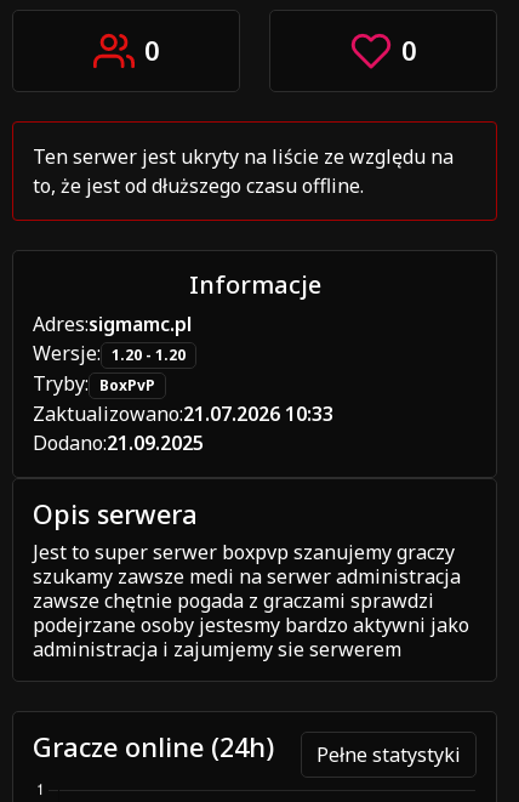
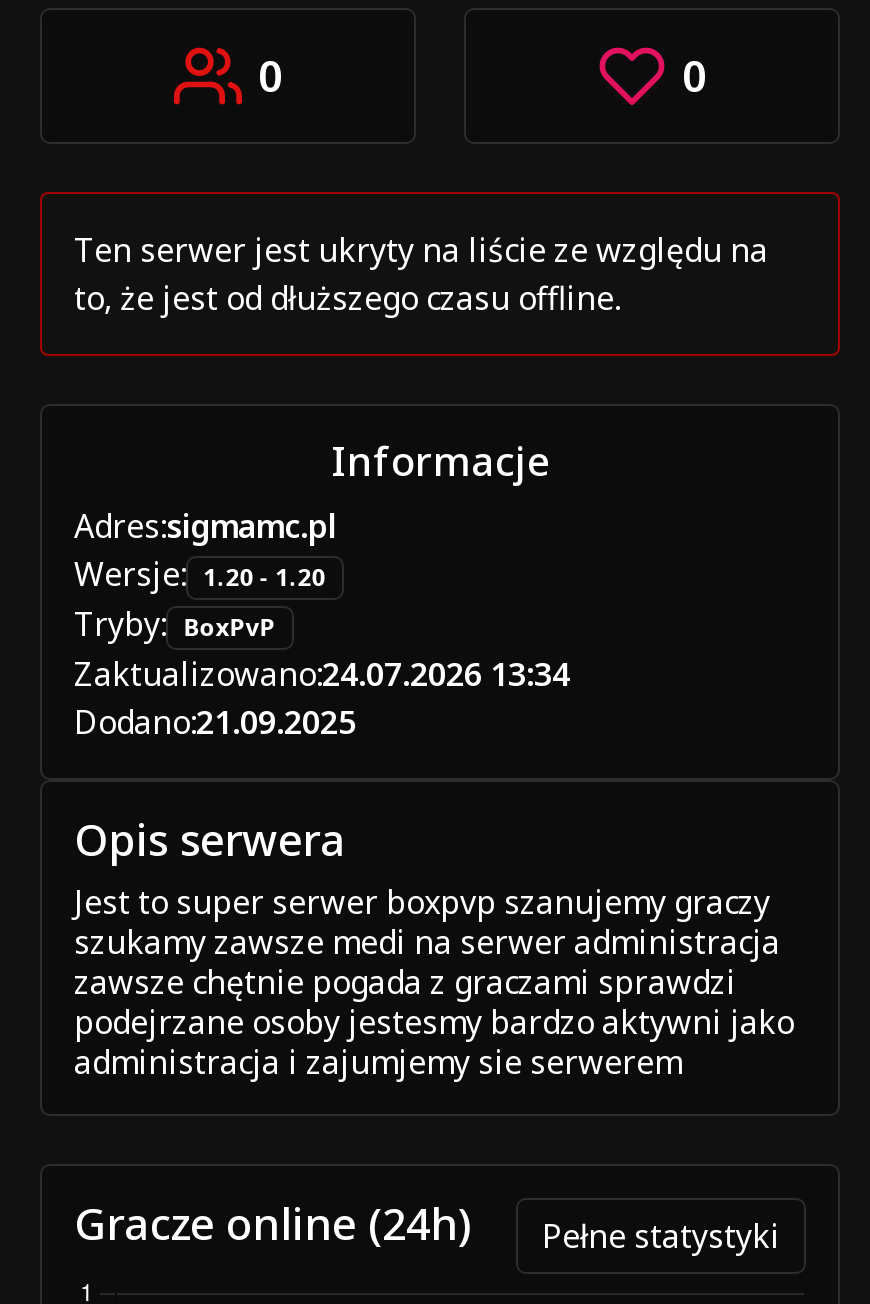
- Zaktualizowano:21.07.2026 10:33
+ Zaktualizowano:24.07.2026 13:34
